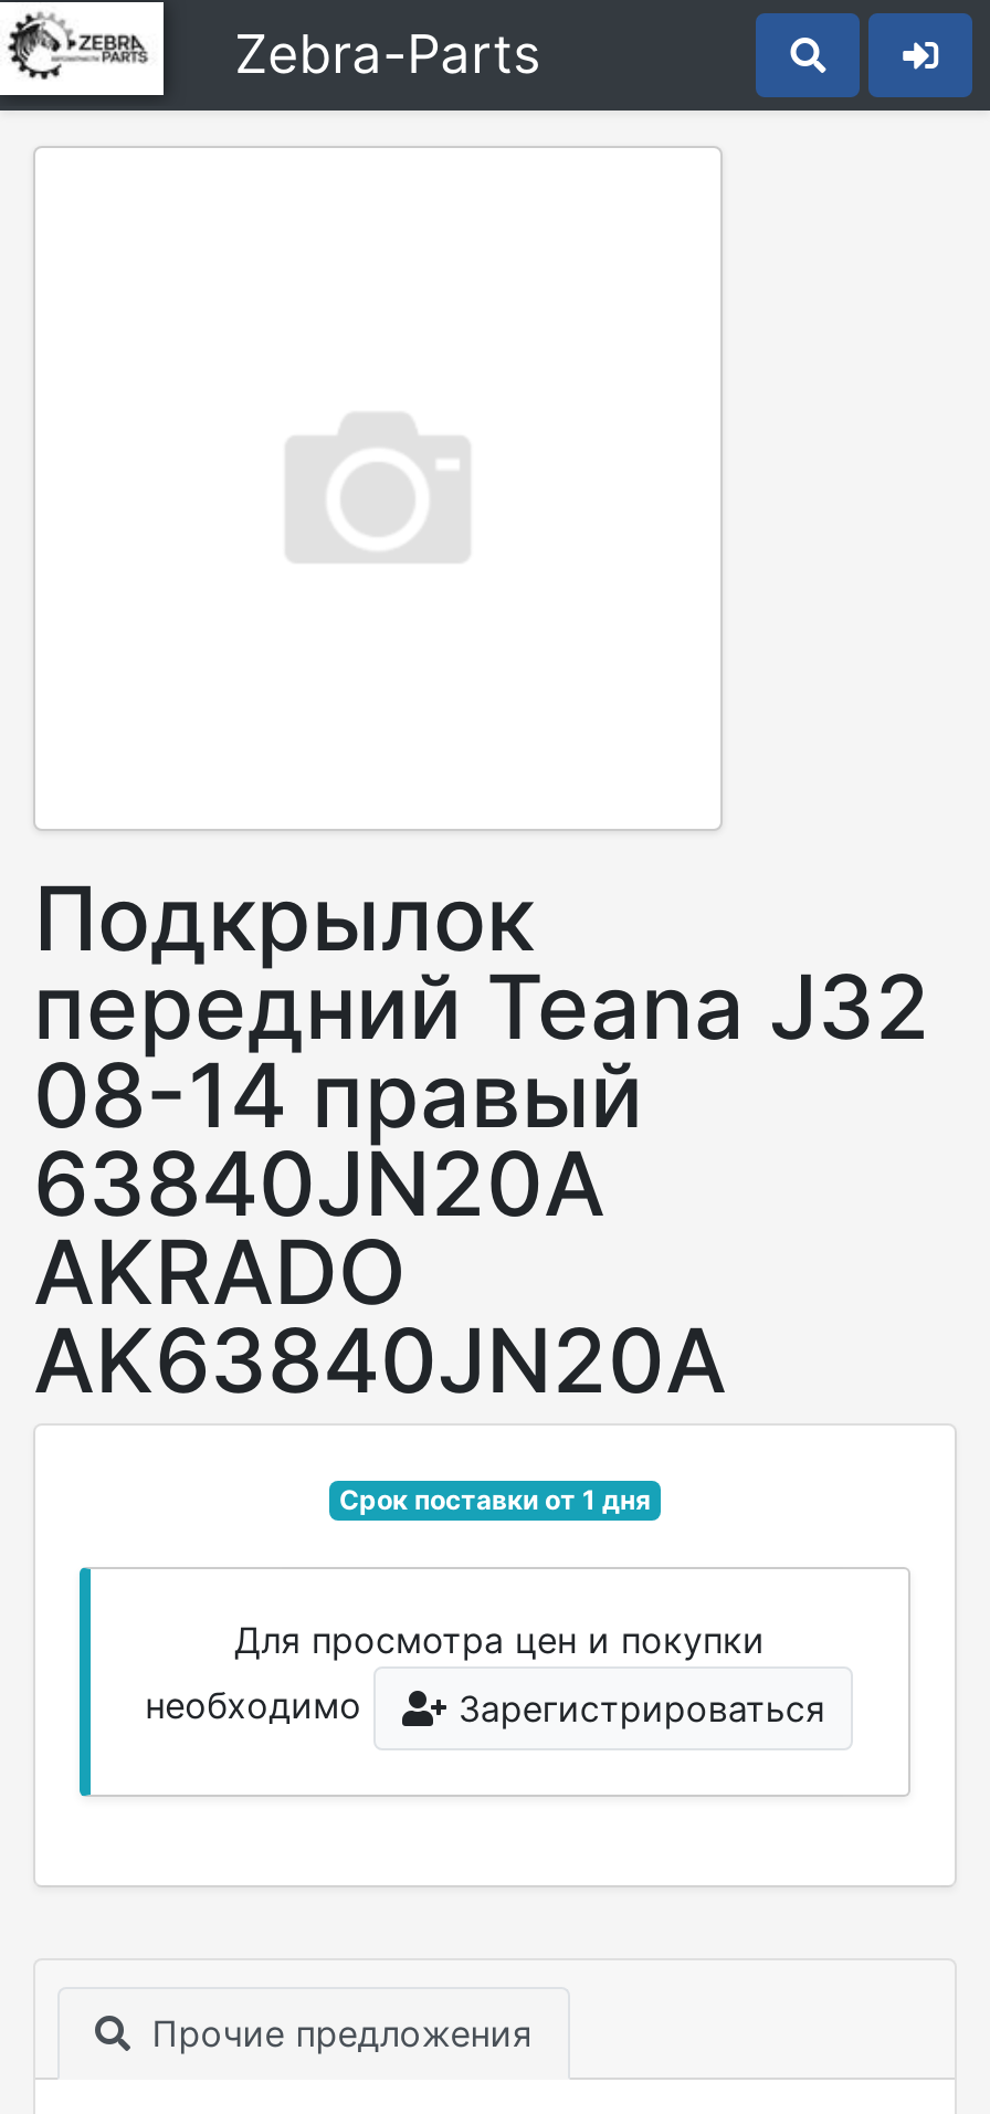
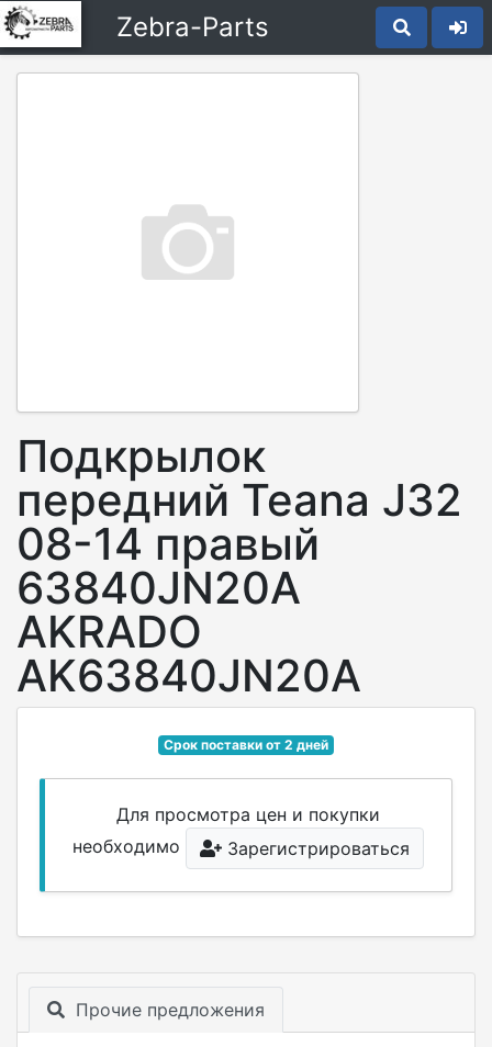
- Срок поставки от 1 дня
+ Срок поставки от 2 дней
